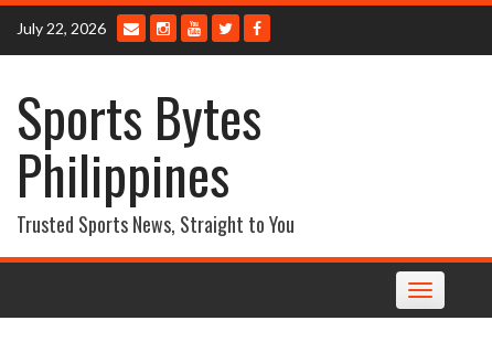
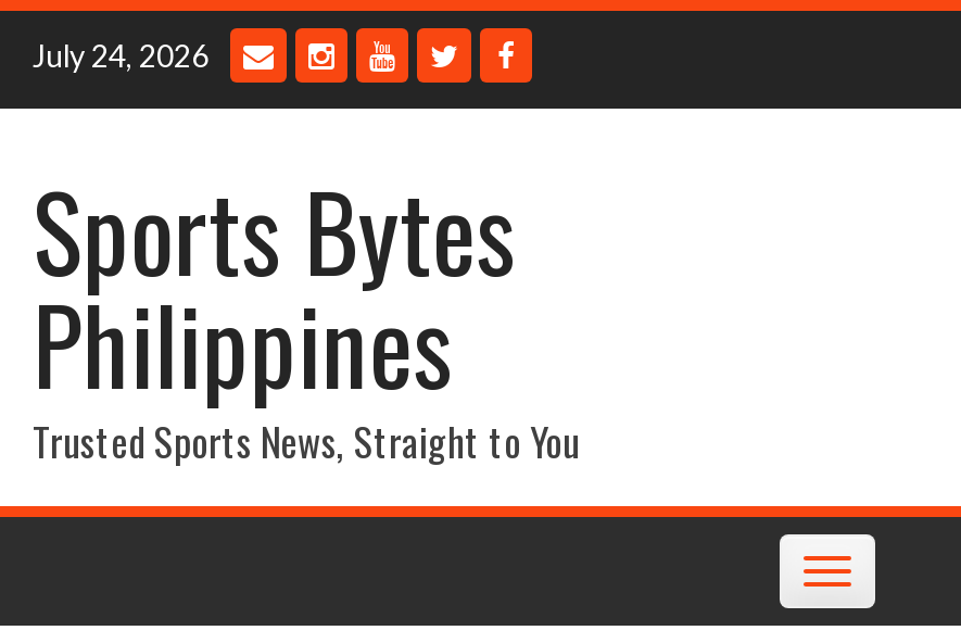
- July 22, 2026
+ July 24, 2026
